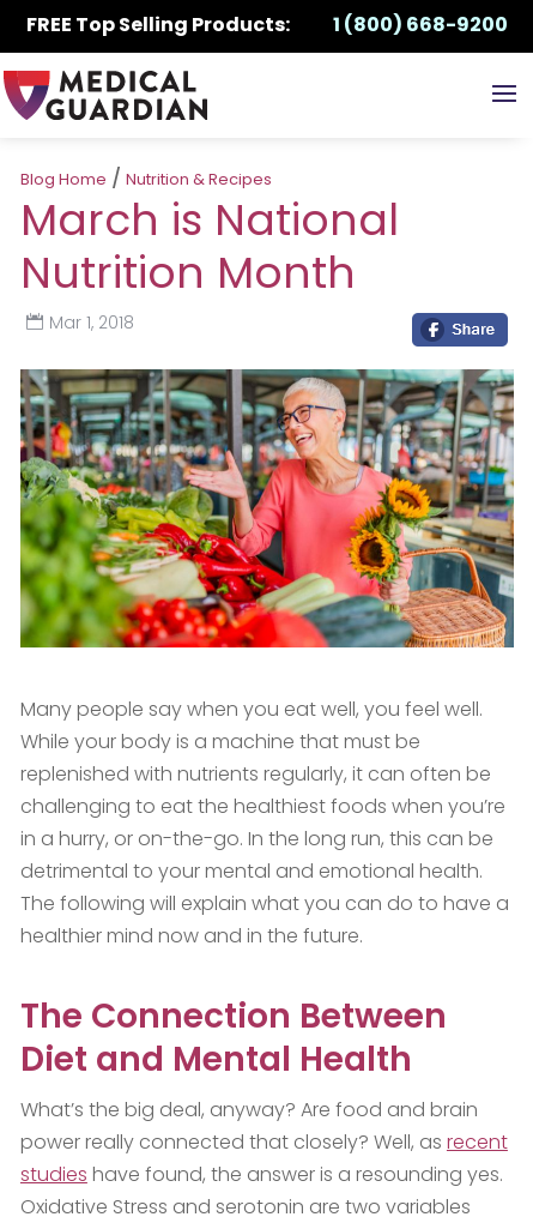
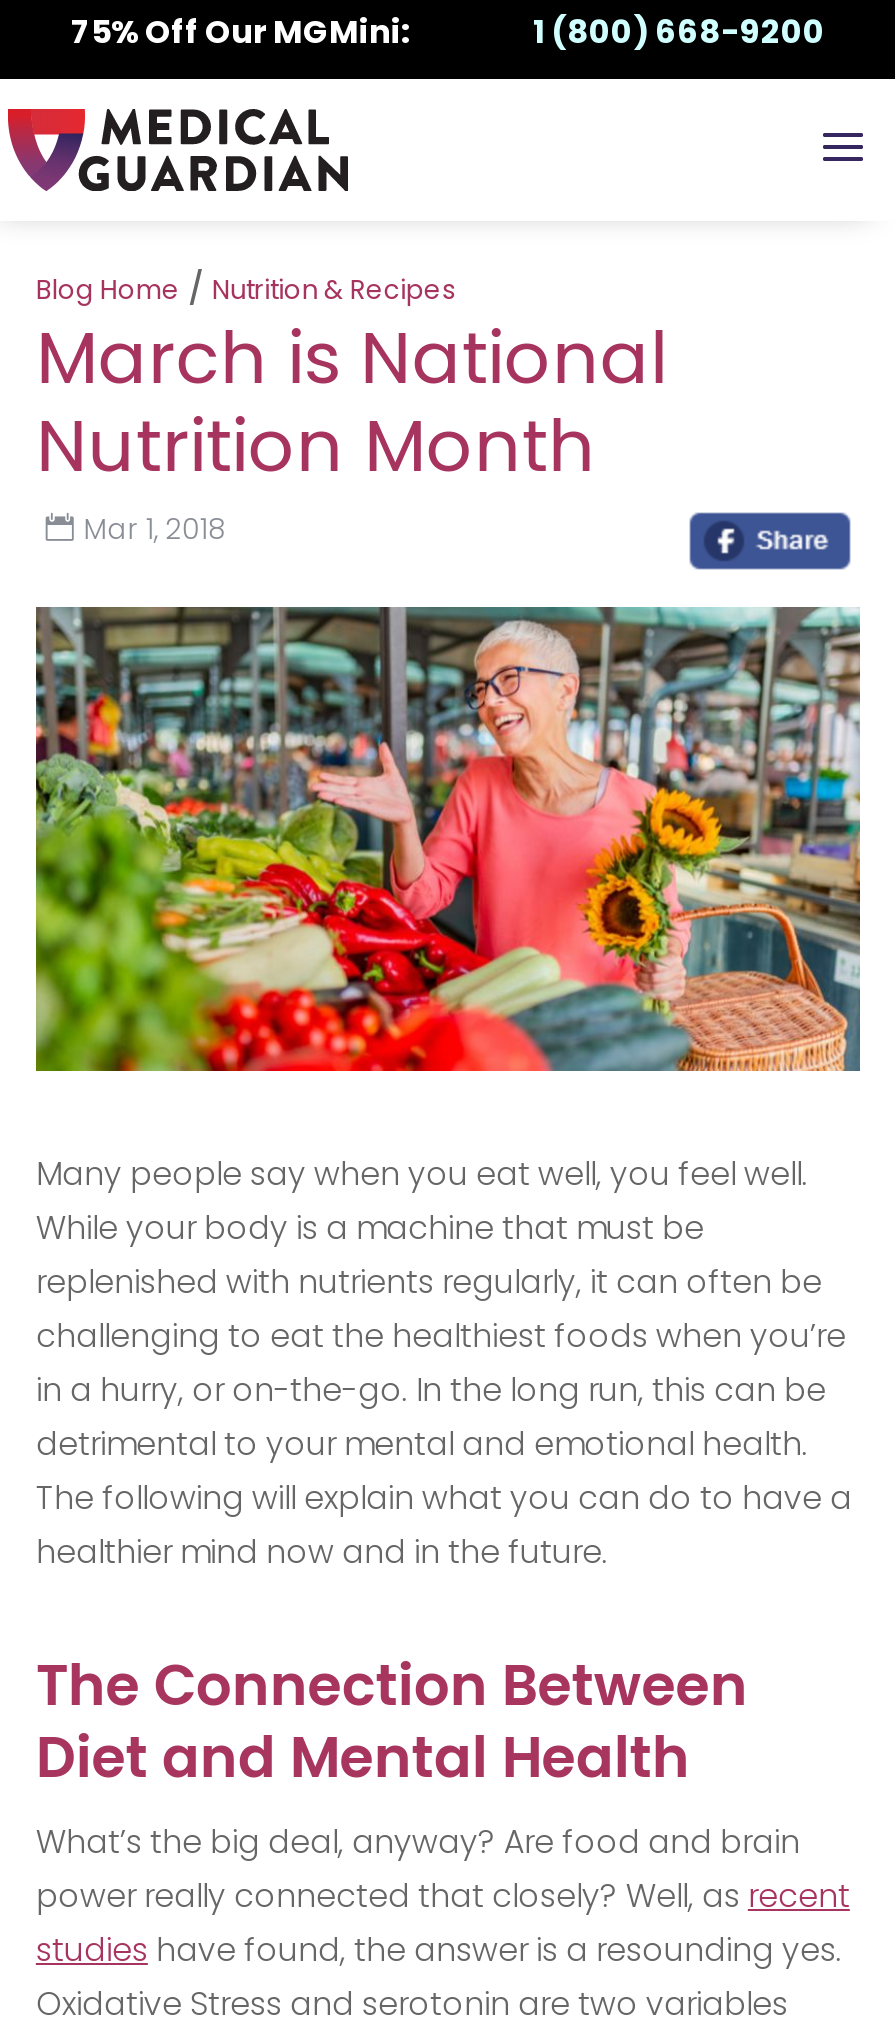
- FREE Top Selling Products:
+ 75% Off Our MGMini:
